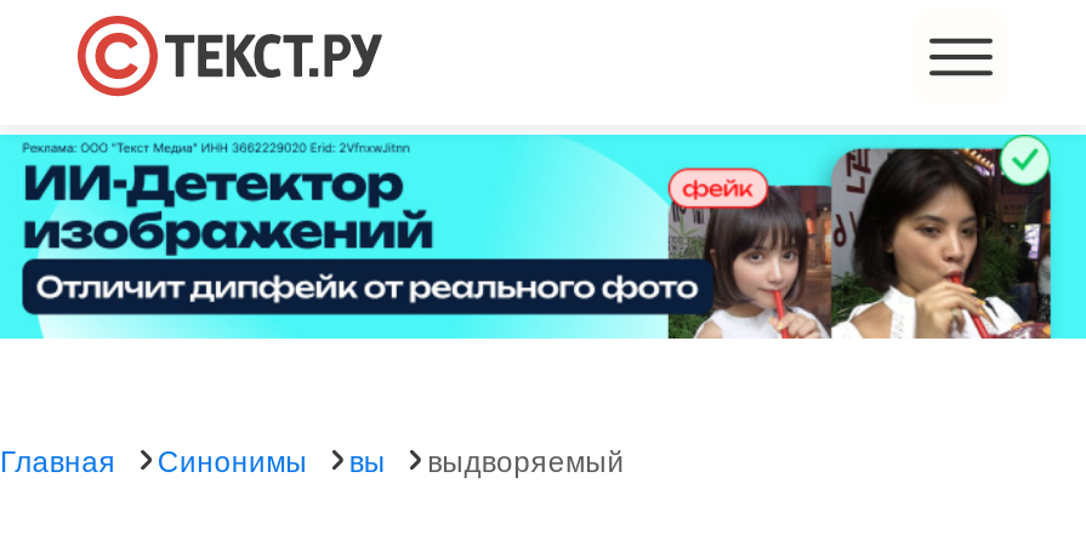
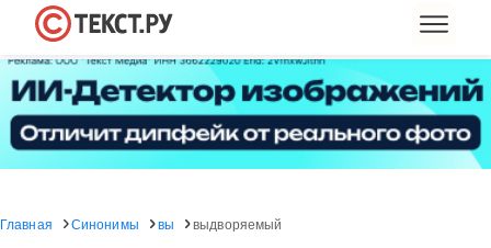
- [image]
+ [image]
